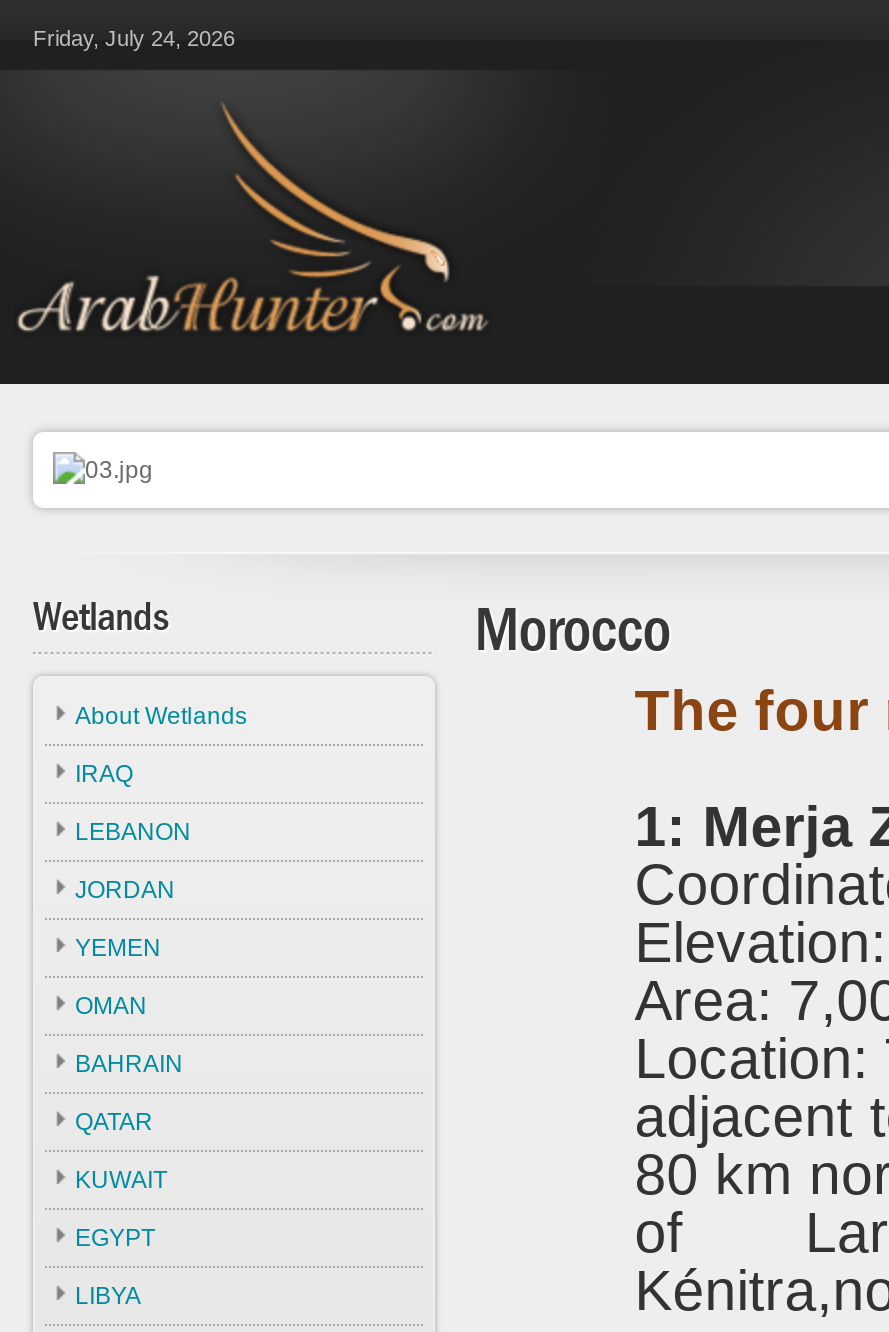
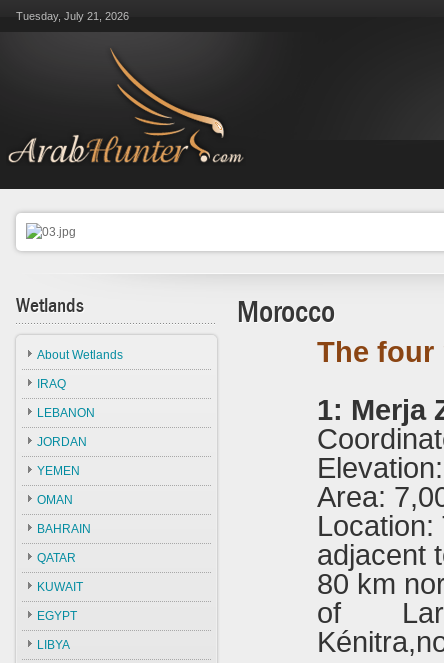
- Friday, July 24, 2026
+ Tuesday, July 21, 2026
